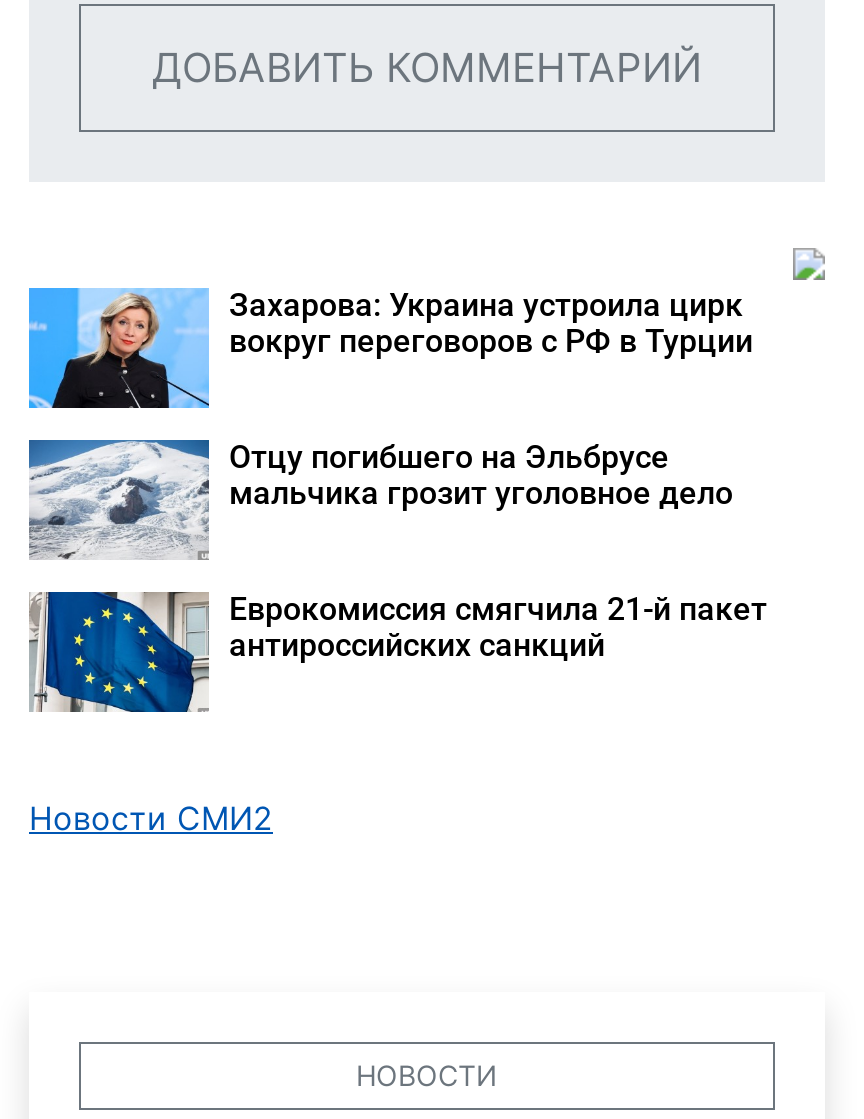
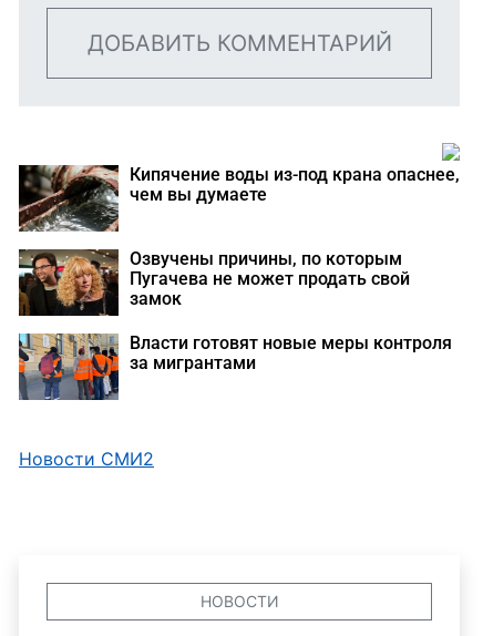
- [image]
- Захарова: Украина устроила цирк
- вокруг переговоров с РФ в Турции
+ [image]
+ Кипячение воды из-под крана опаснее,
+ чем вы думаете

- [image]
- Отцу погибшего на Эльбрусе
- мальчика грозит уголовное дело
+ [image]
+ Озвучены причины, по которым
+ Пугачева не может продать свой
+ замок

- [image]
- Еврокомиссия смягчила 21-й пакет
- антироссийских санкций
+ [image]
+ Власти готовят новые меры контроля
+ за мигрантами
